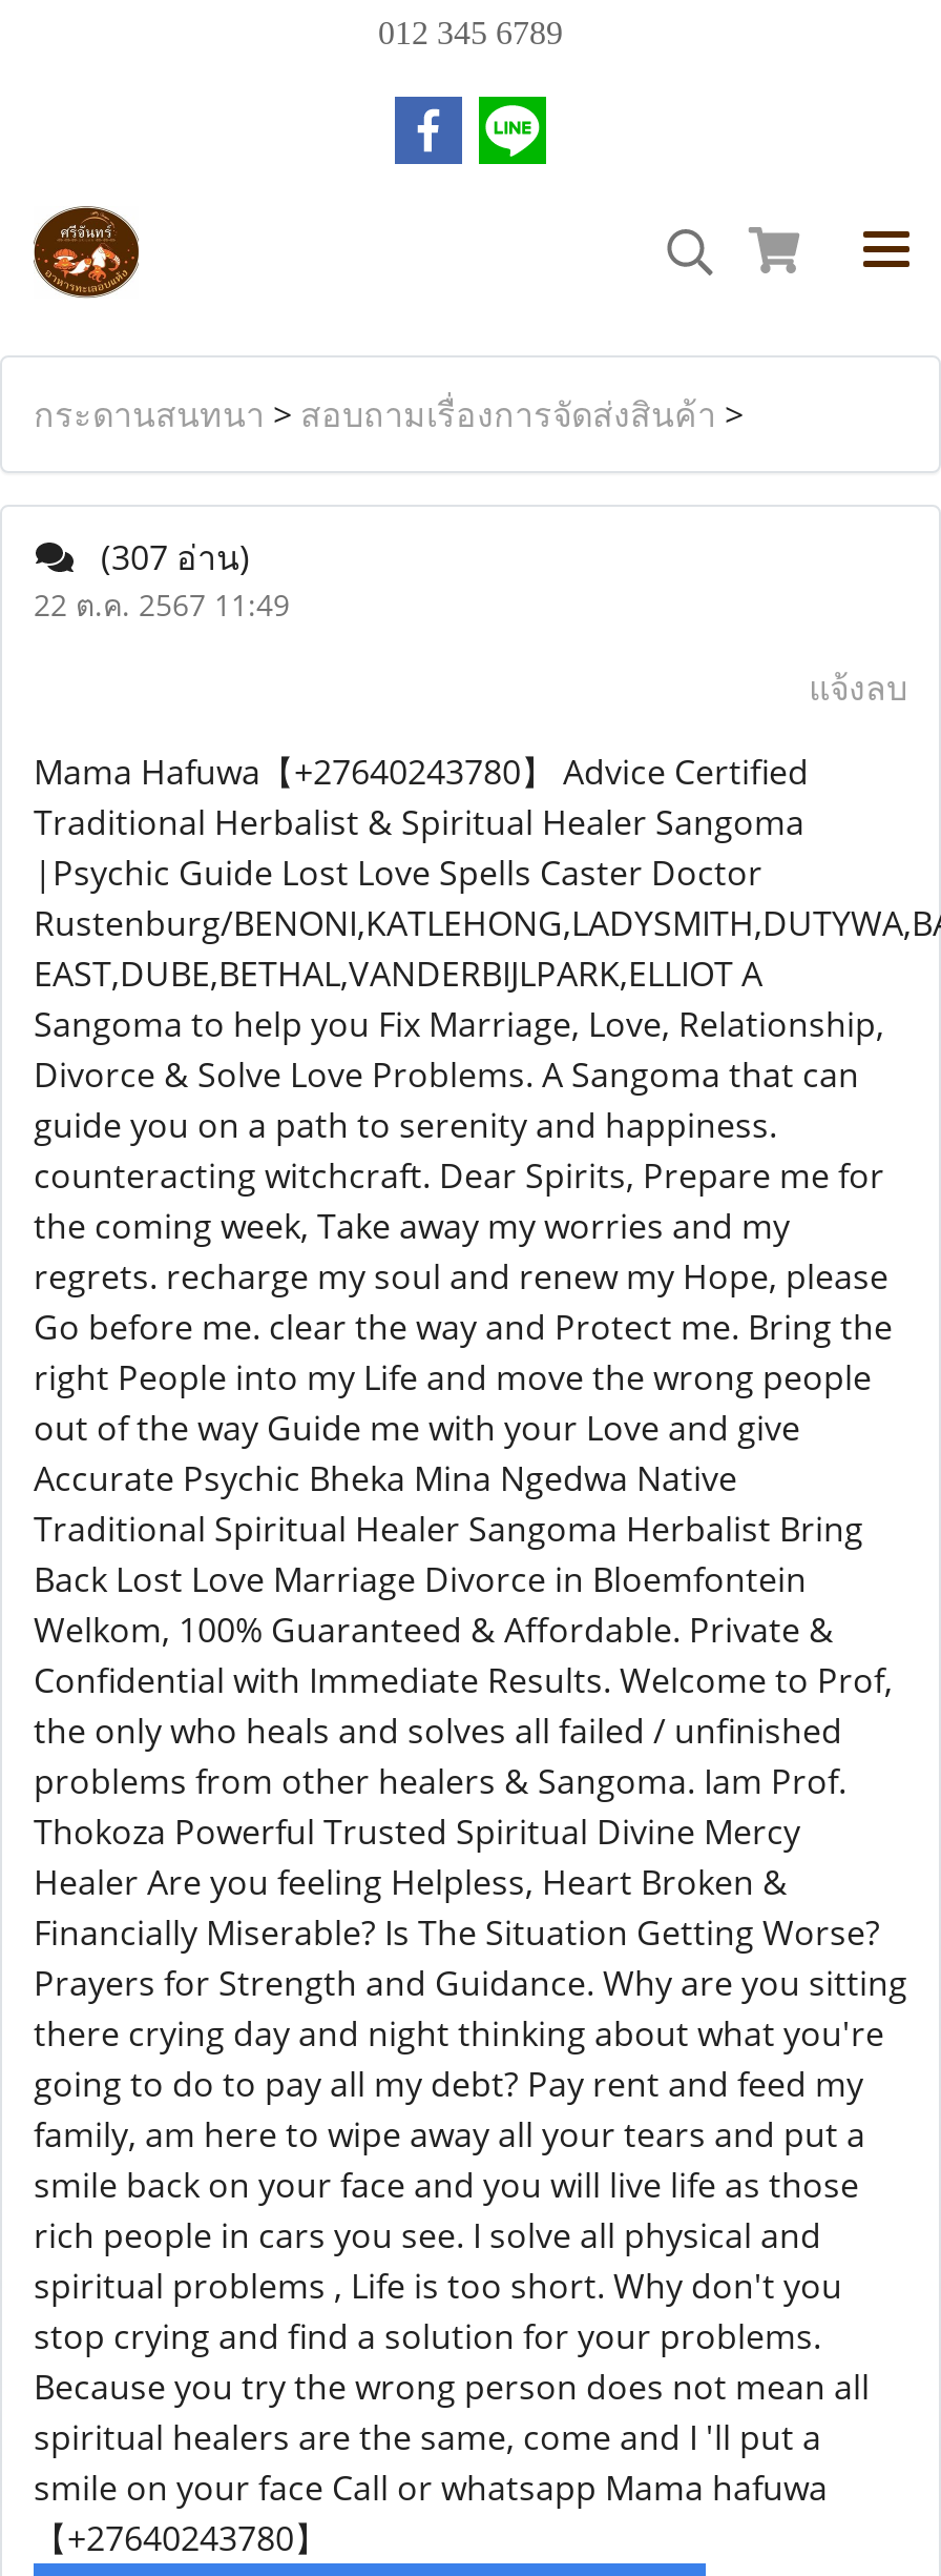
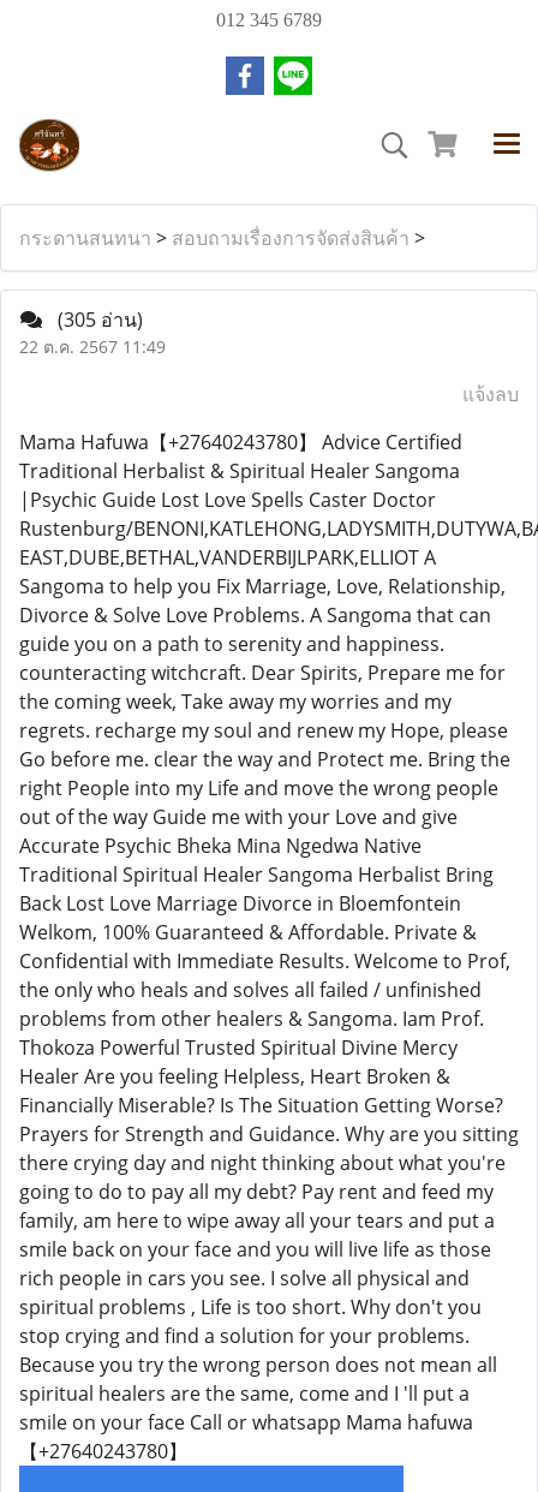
- (307 อ่าน)
+ (305 อ่าน)
